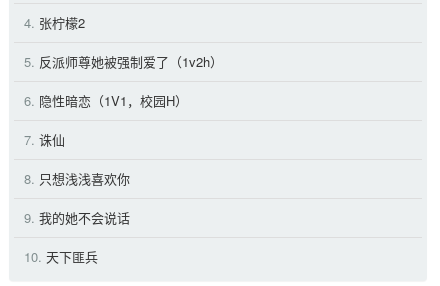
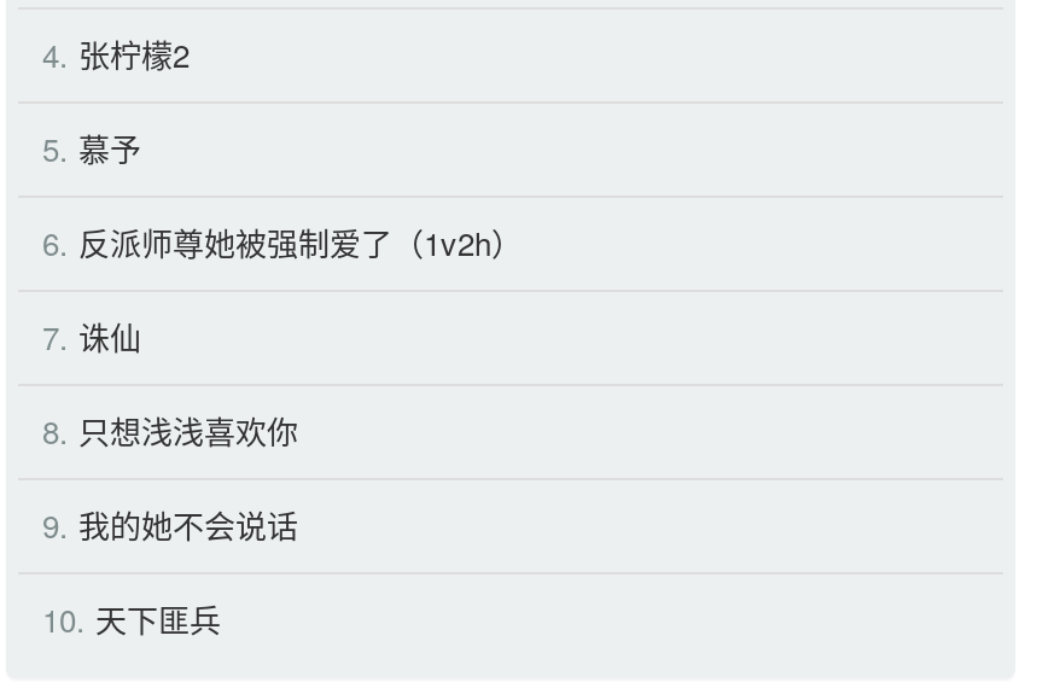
- 5. 反派师尊她被强制爱了（1v2h）
+ 5. 慕予

- 6. 隐性暗恋（1V1，校园H）
+ 6. 反派师尊她被强制爱了（1v2h）
